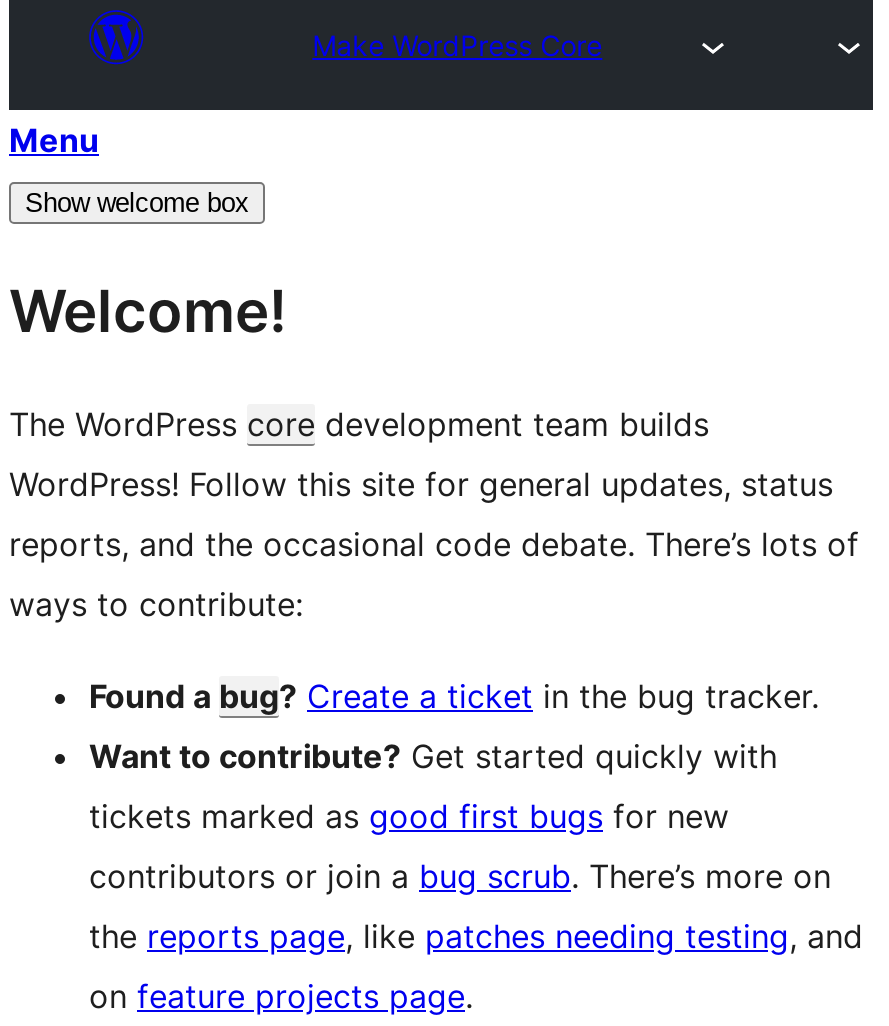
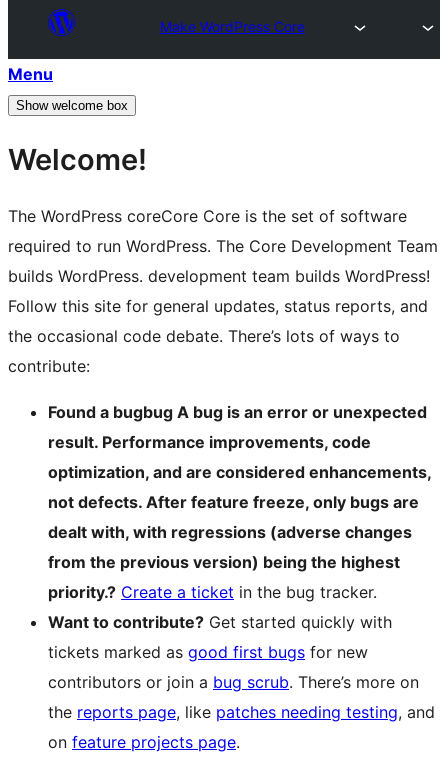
- The WordPress core development team builds
- WordPress! Follow this site for general updates, status
- reports, and the occasional code debate. There’s lots of
- ways to contribute:
- Found a bug? Create a ticket in the bug tracker.
+ The WordPress coreCore Core is the set of software
+ required to run WordPress. The Core Development Team
+ builds WordPress. development team builds WordPress!
+ Follow this site for general updates, status reports, and
+ the occasional code debate. There’s lots of ways to
+ contribute:
+ Found a bugbug A bug is an error or unexpected
+ result. Performance improvements, code
+ optimization, and are considered enhancements,
+ not defects. After feature freeze, only bugs are
+ dealt with, with regressions (adverse changes
+ from the previous version) being the highest
+ priority.? Create a ticket in the bug tracker.
